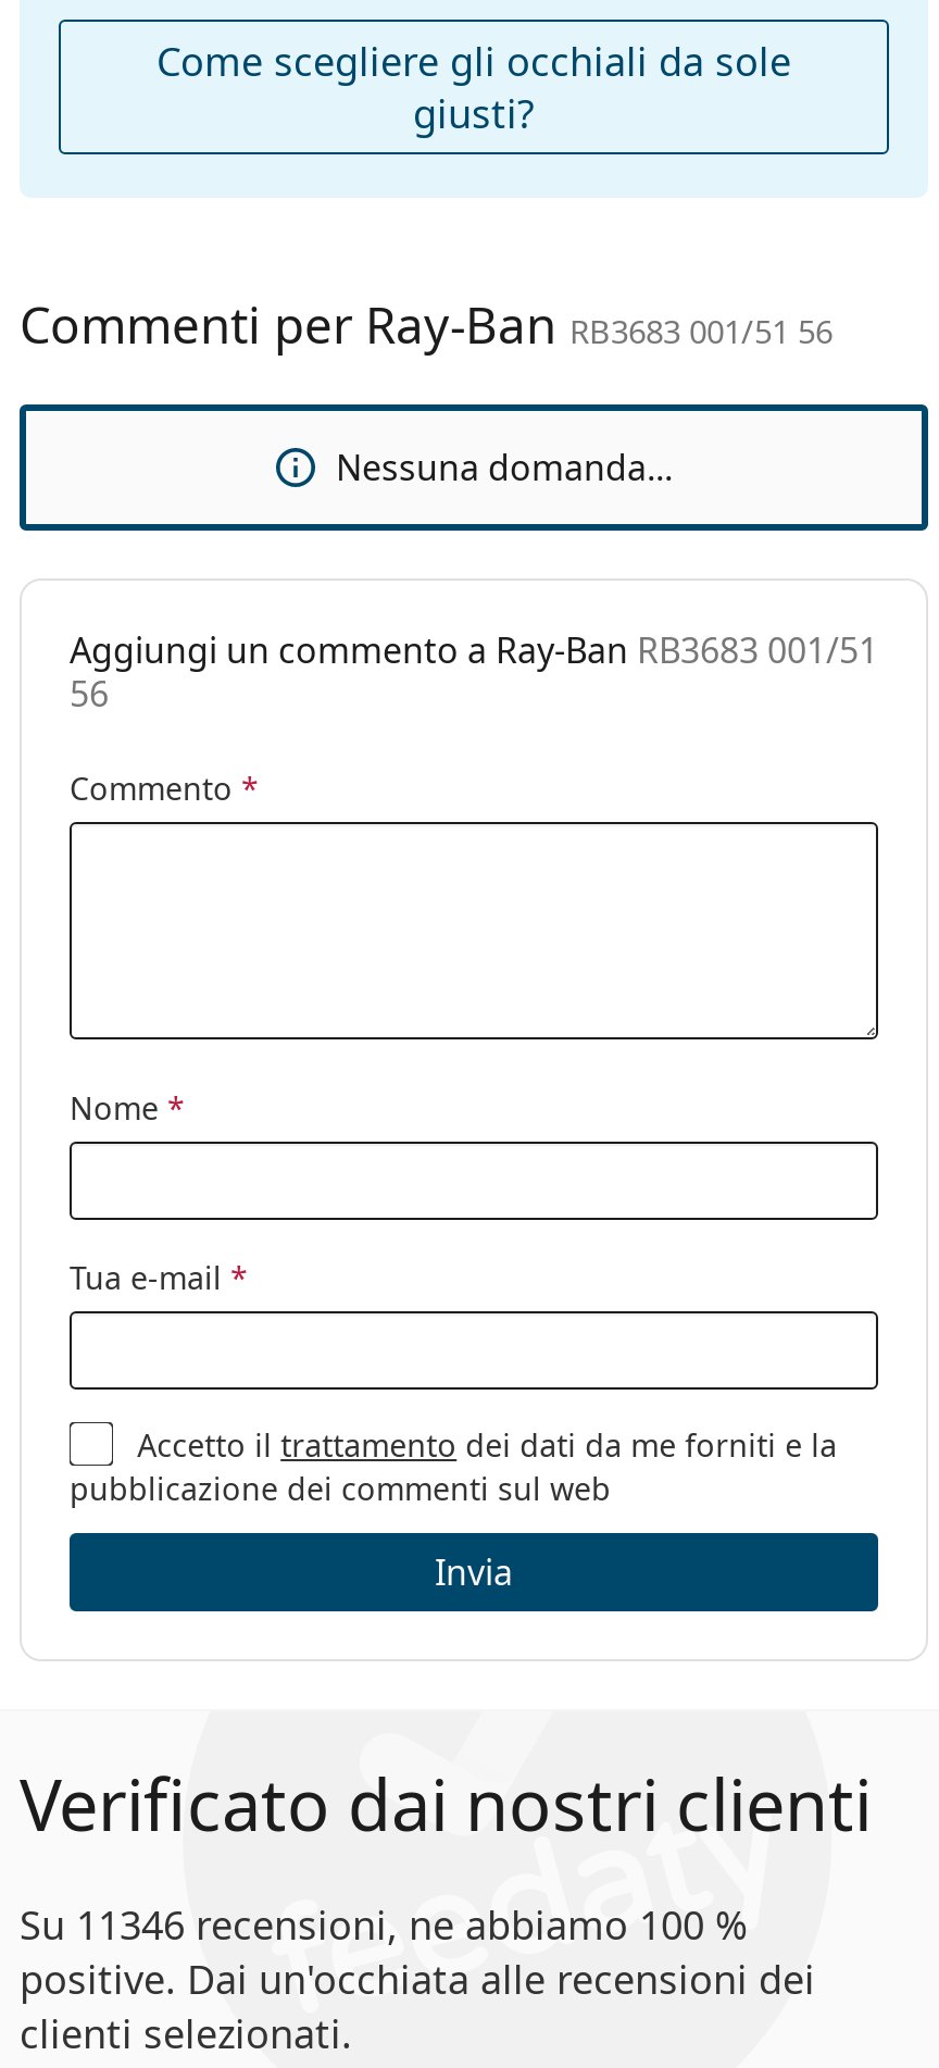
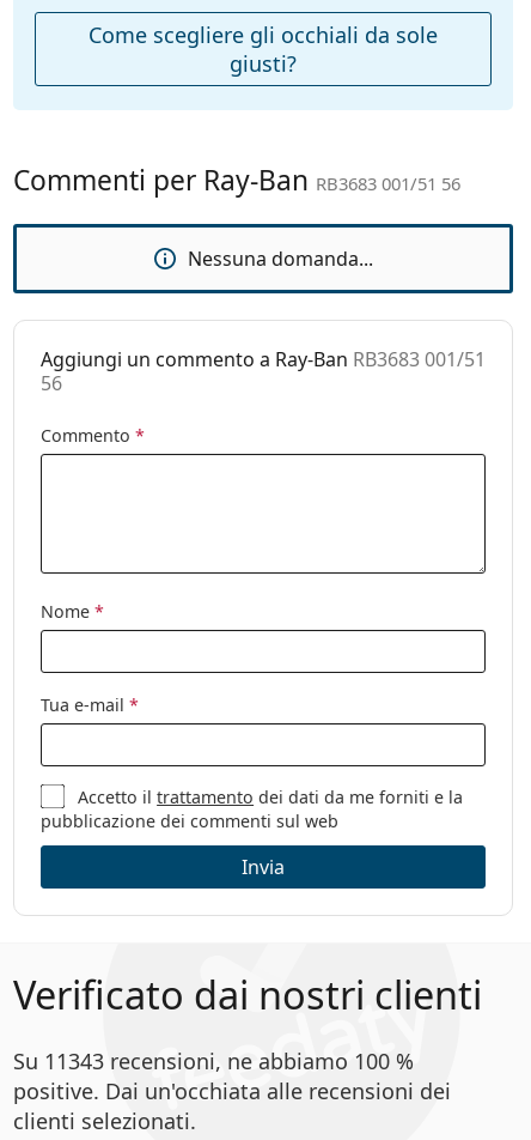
- Su 11346 recensioni, ne abbiamo 100 %
+ Su 11343 recensioni, ne abbiamo 100 %
